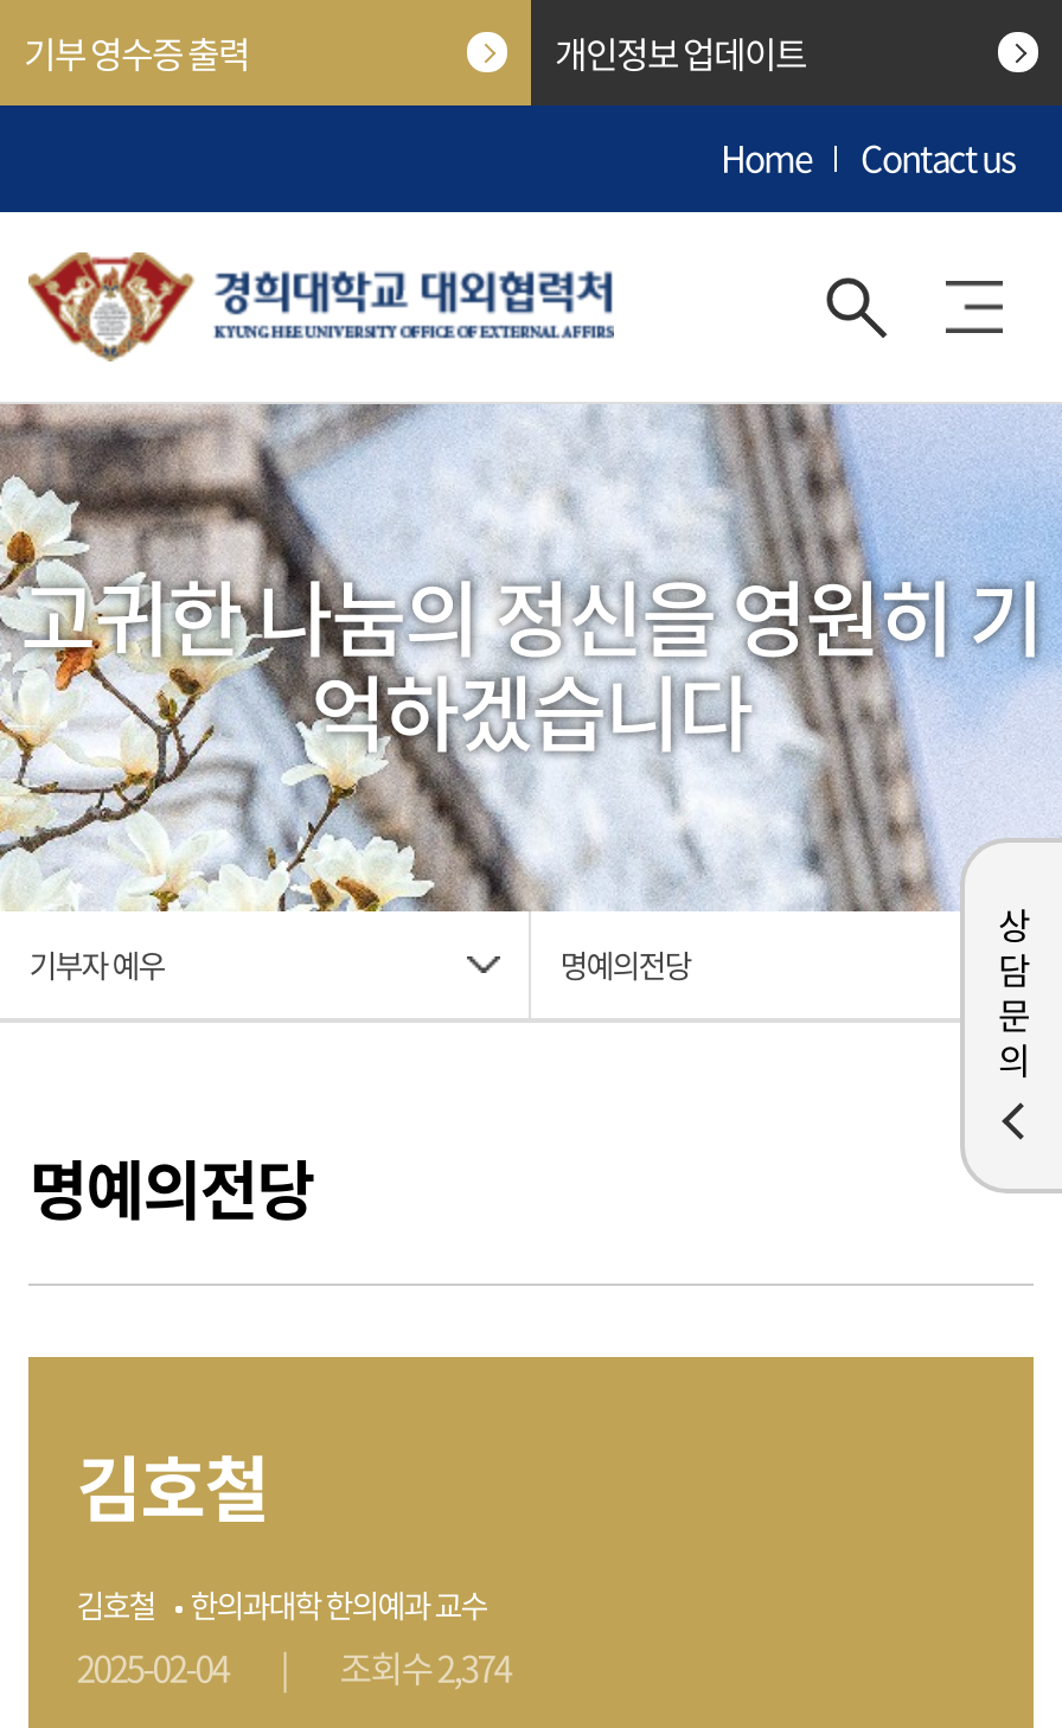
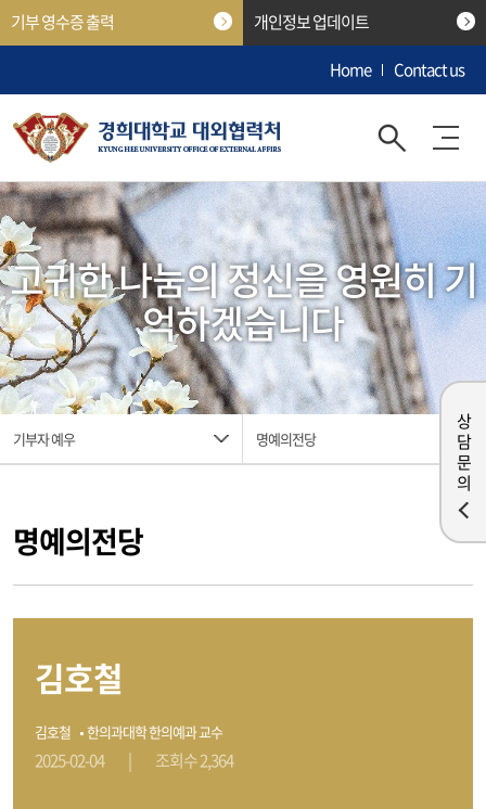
- 조회수 2,374
+ 조회수 2,364
